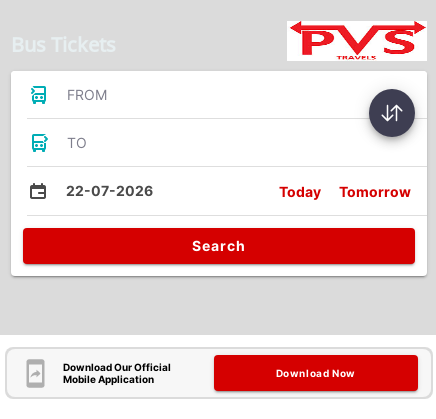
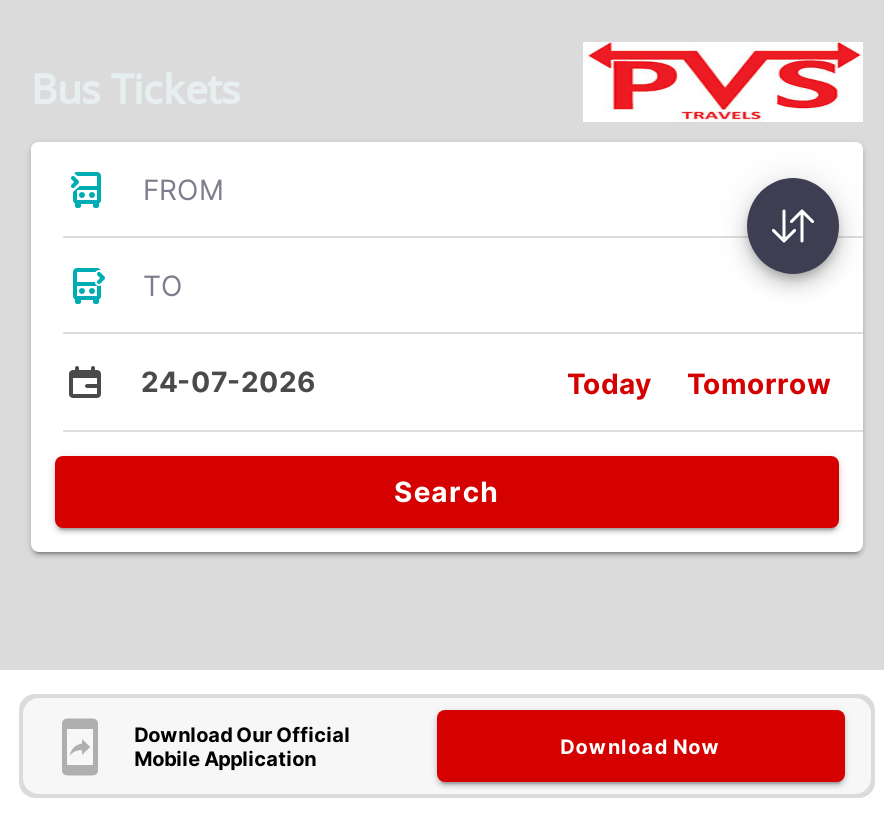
- 22-07-2026
+ 24-07-2026
